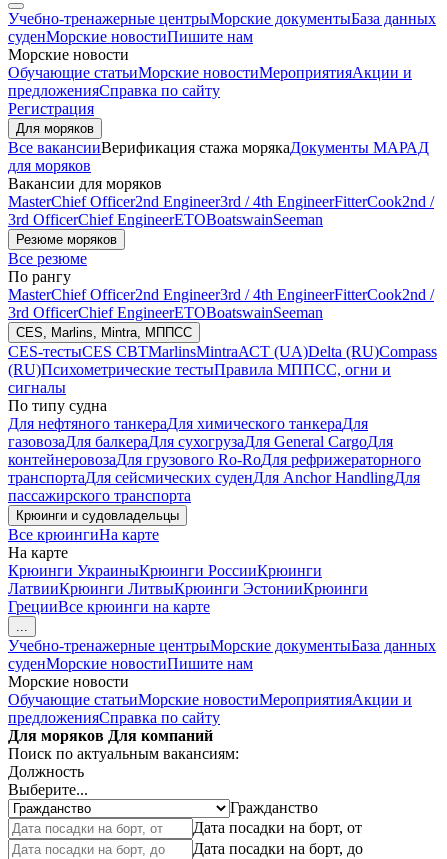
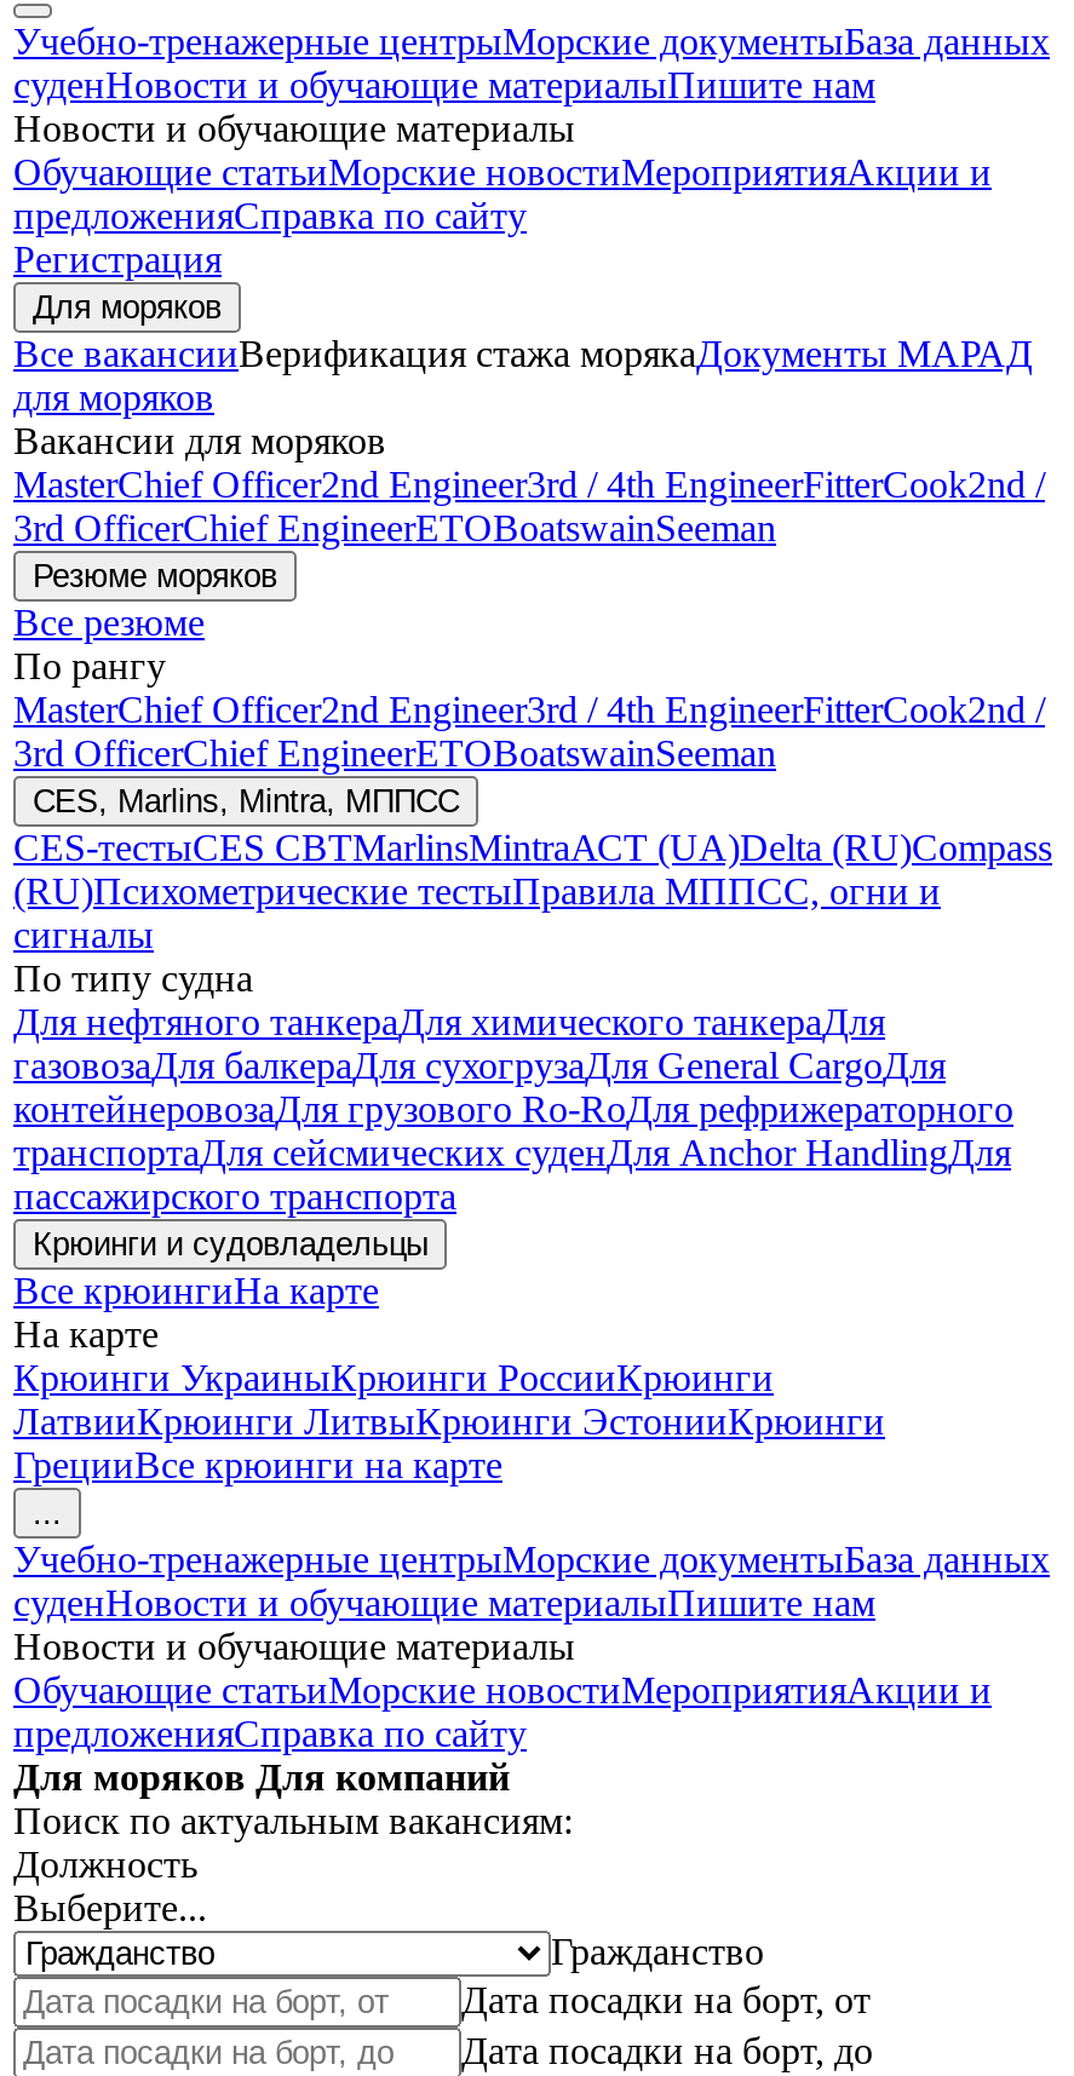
- суденМорские новостиПишите нам
- Морские новости
+ суденНовости и обучающие материалыПишите нам
+ Новости и обучающие материалы

- суденМорские новостиПишите нам
- Морские новости
+ суденНовости и обучающие материалыПишите нам
+ Новости и обучающие материалы
